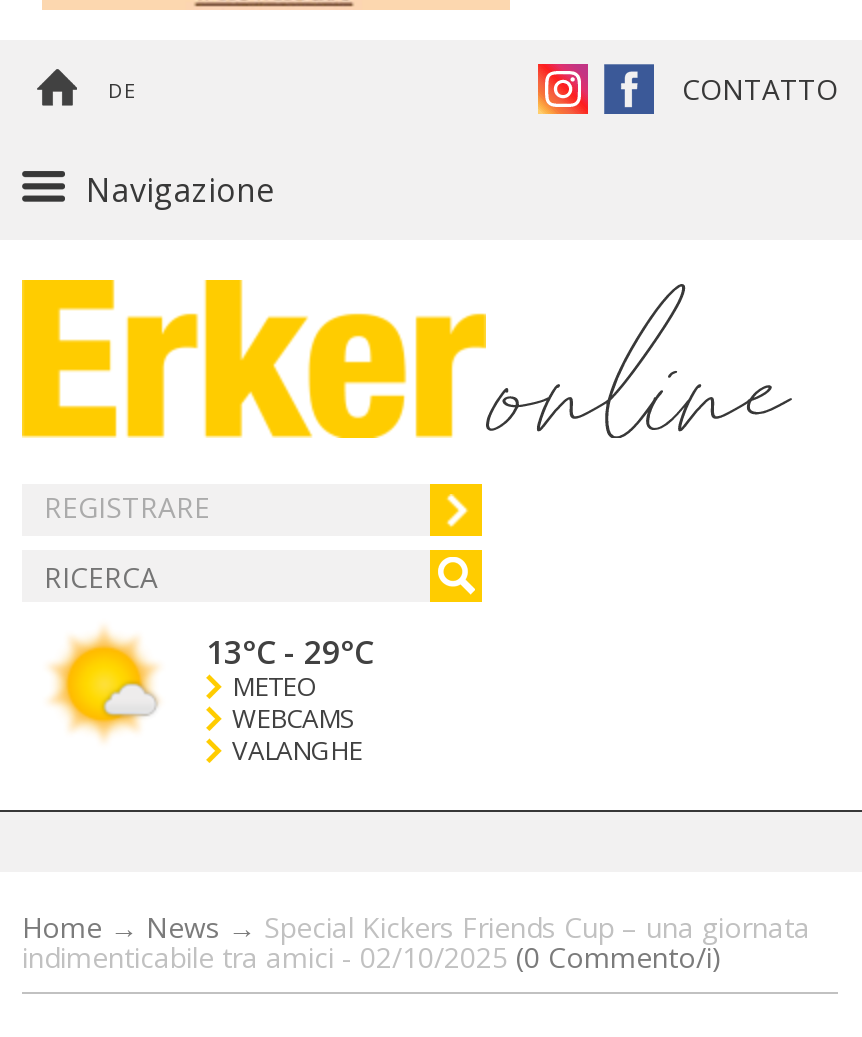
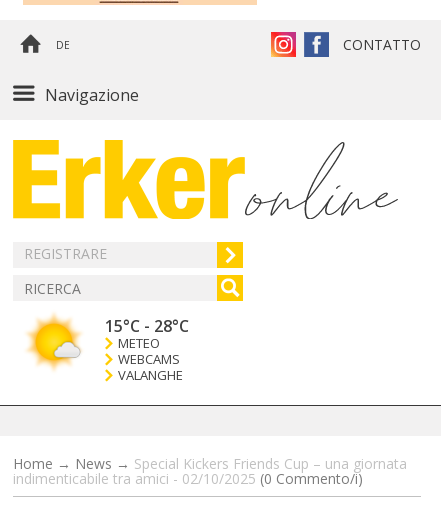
- 13°C - 29°C
+ 15°C - 28°C
